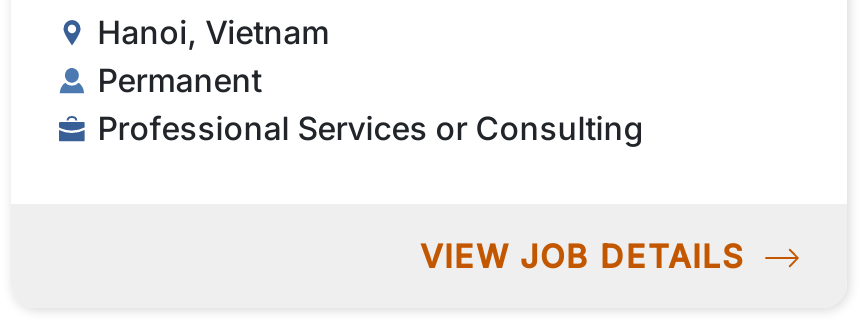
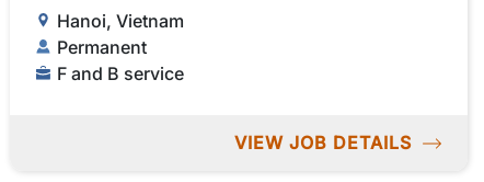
- Professional Services or Consulting
+ F and B service
